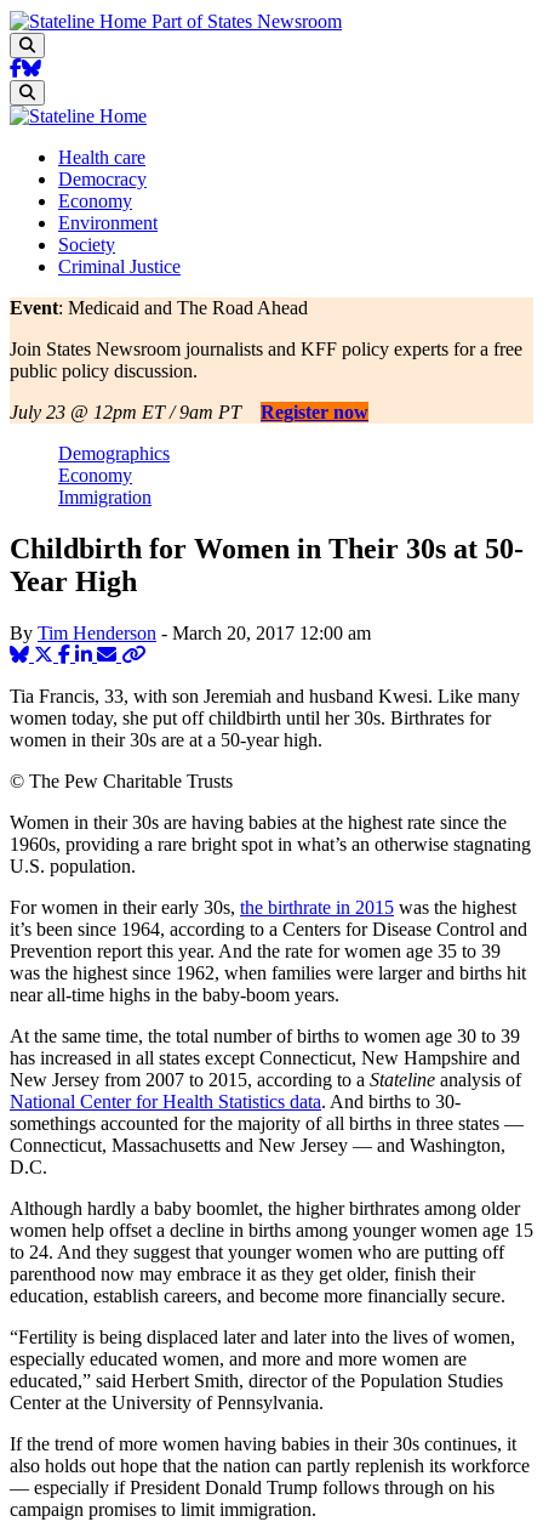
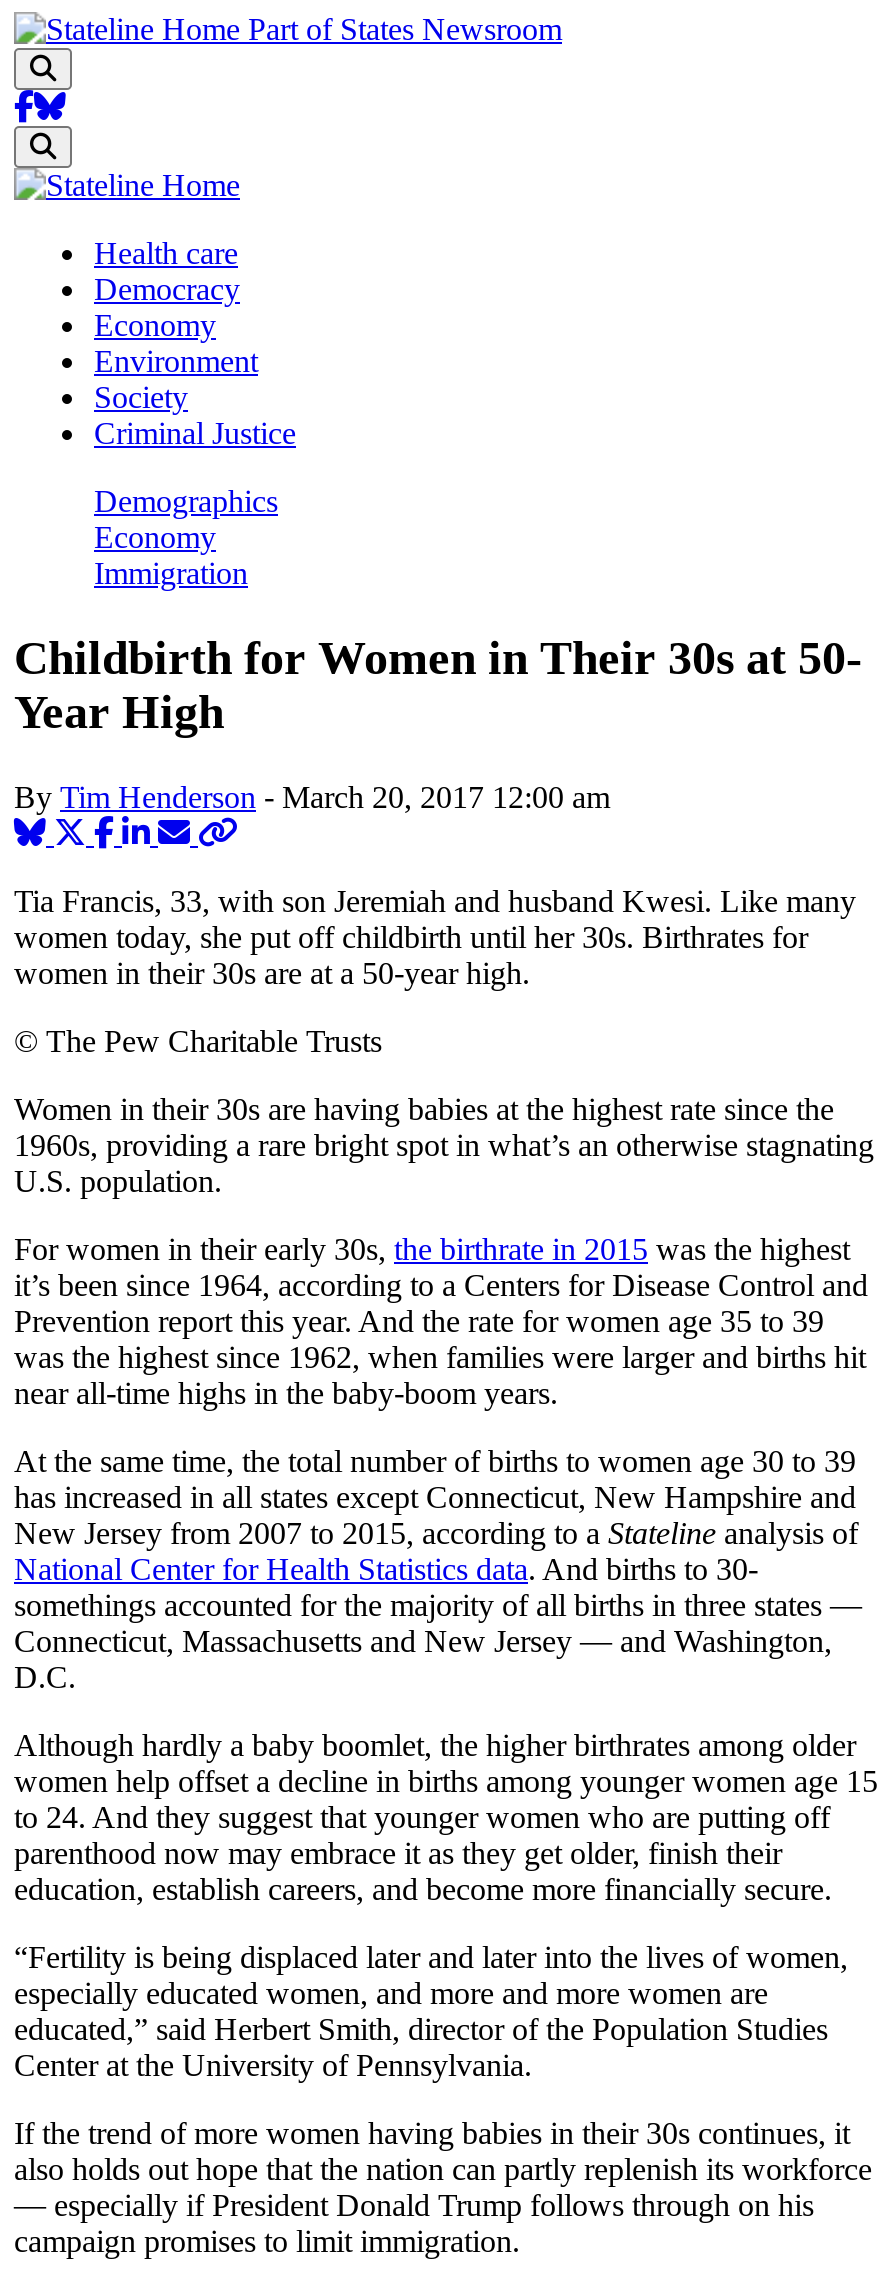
- Event: Medicaid and The Road Ahead
- Join States Newsroom journalists and KFF policy experts for a free
- public policy discussion.
- July 23 @ 12pm ET / 9am PT
- Register now
